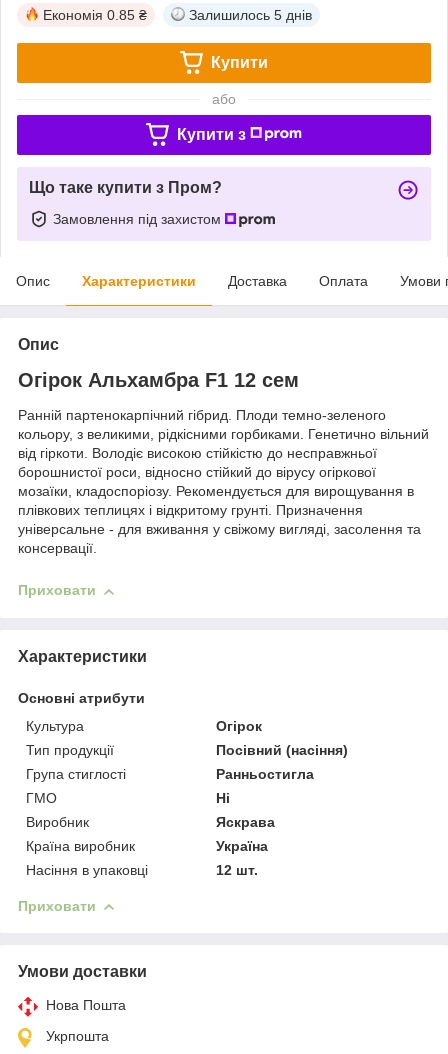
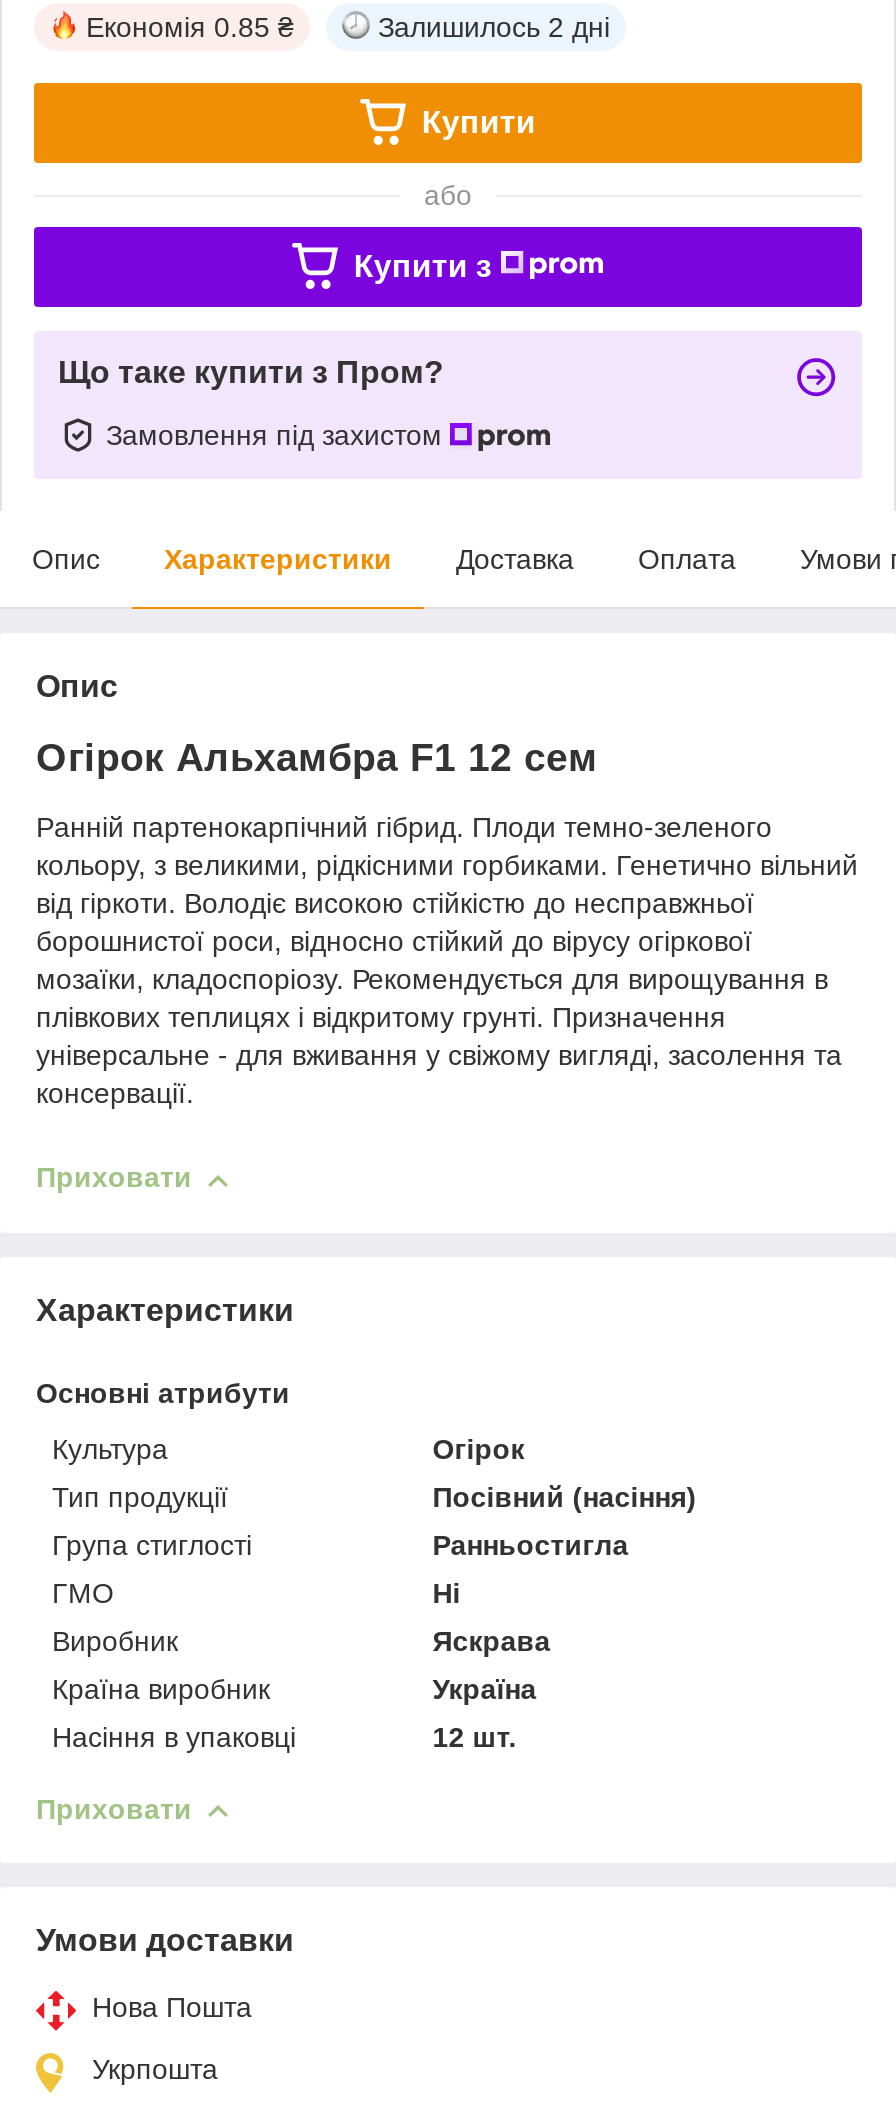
- Залишилось 5 днів
+ Залишилось 2 дні
